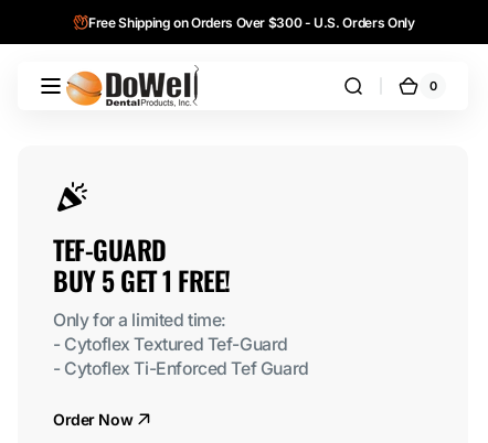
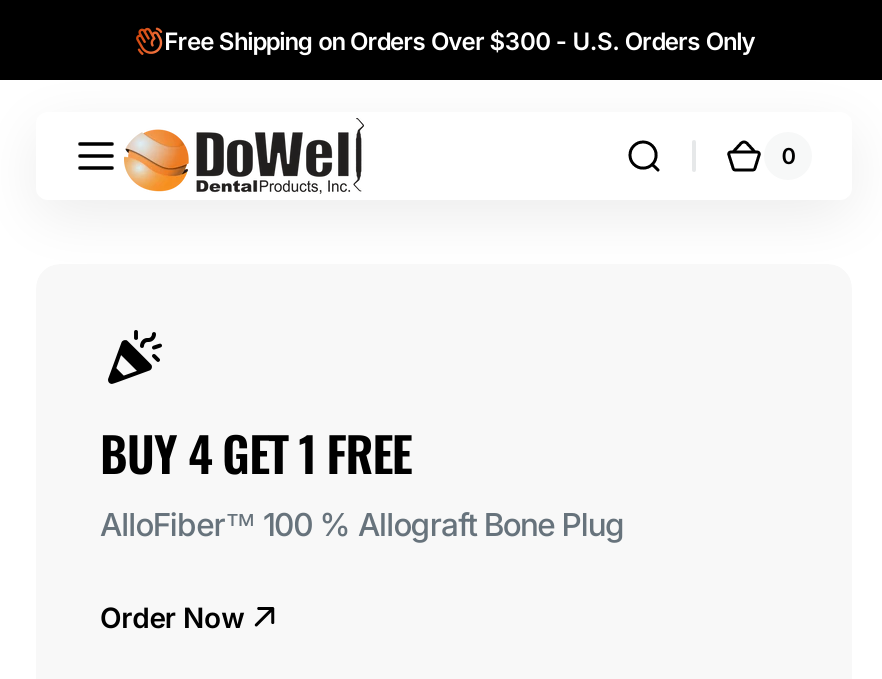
- TEF-GUARD
- BUY 5 GET 1 FREE!
- Only for a limited time:
- - Cytoflex Textured Tef-Guard
- - Cytoflex Ti-Enforced Tef Guard
+ BUY 4 GET 1 FREE
+ AlloFiber™ 100 % Allograft Bone Plug
